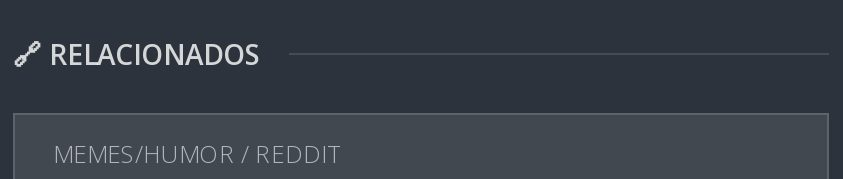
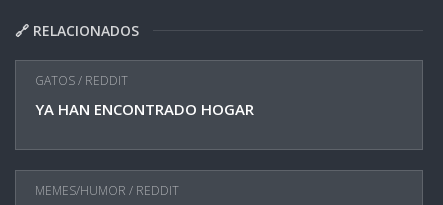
+ GATOS / REDDIT
+ YA HAN ENCONTRADO HOGAR
